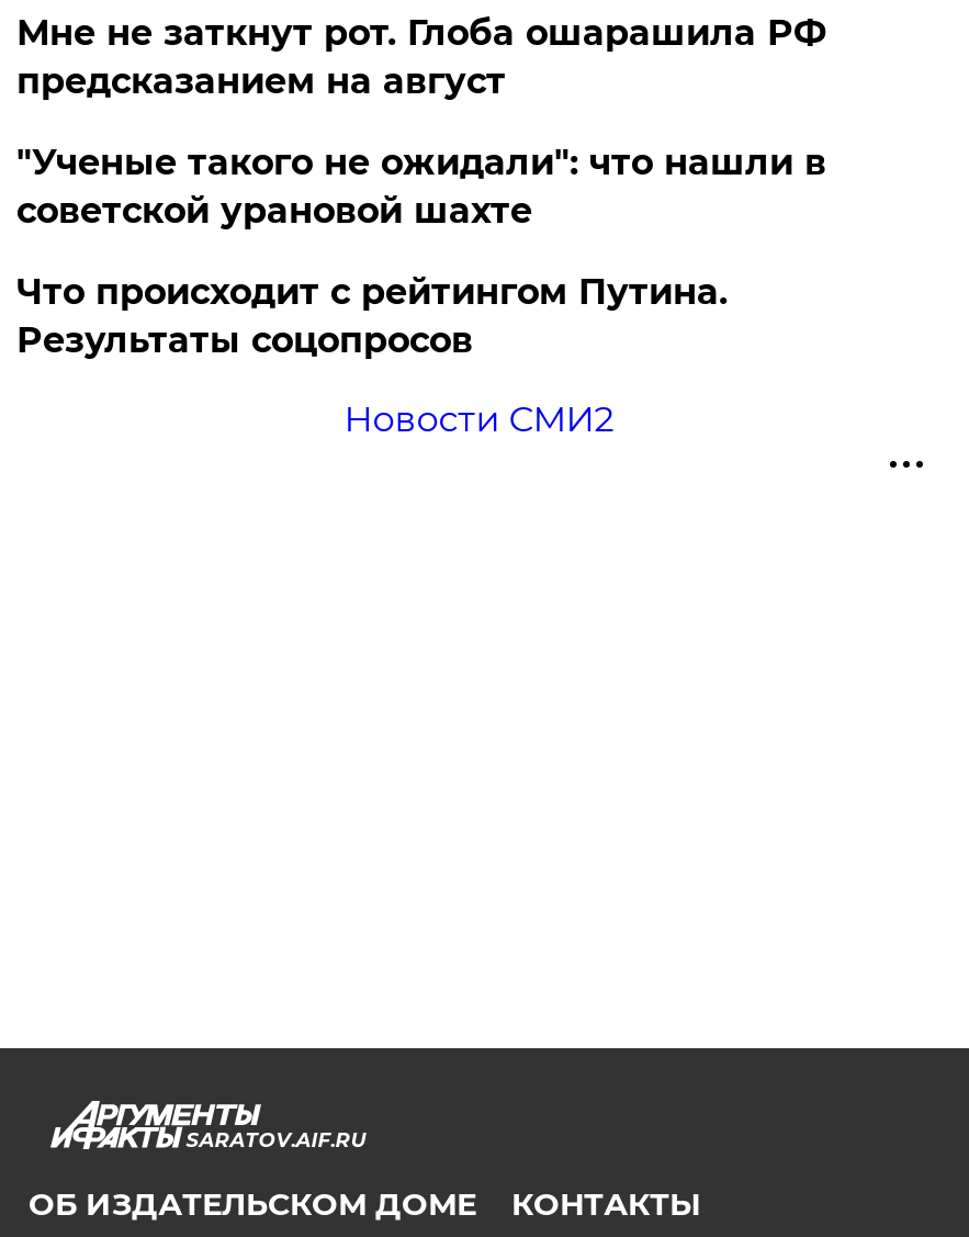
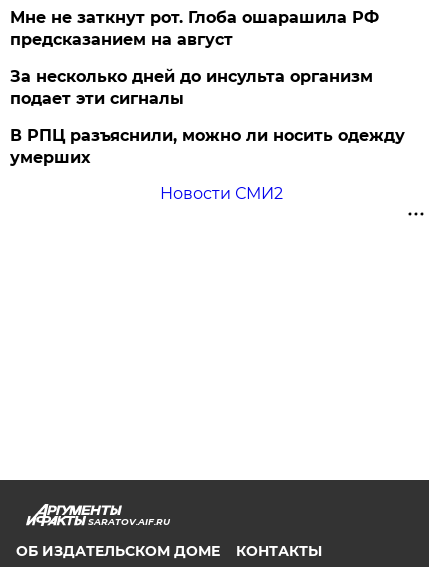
- "Ученые такого не ожидали": что нашли в
- советской урановой шахте
+ За несколько дней до инсульта организм
+ подает эти сигналы

- Что происходит с рейтингом Путина.
- Результаты соцопросов
+ В РПЦ разъяснили, можно ли носить одежду
+ умерших
